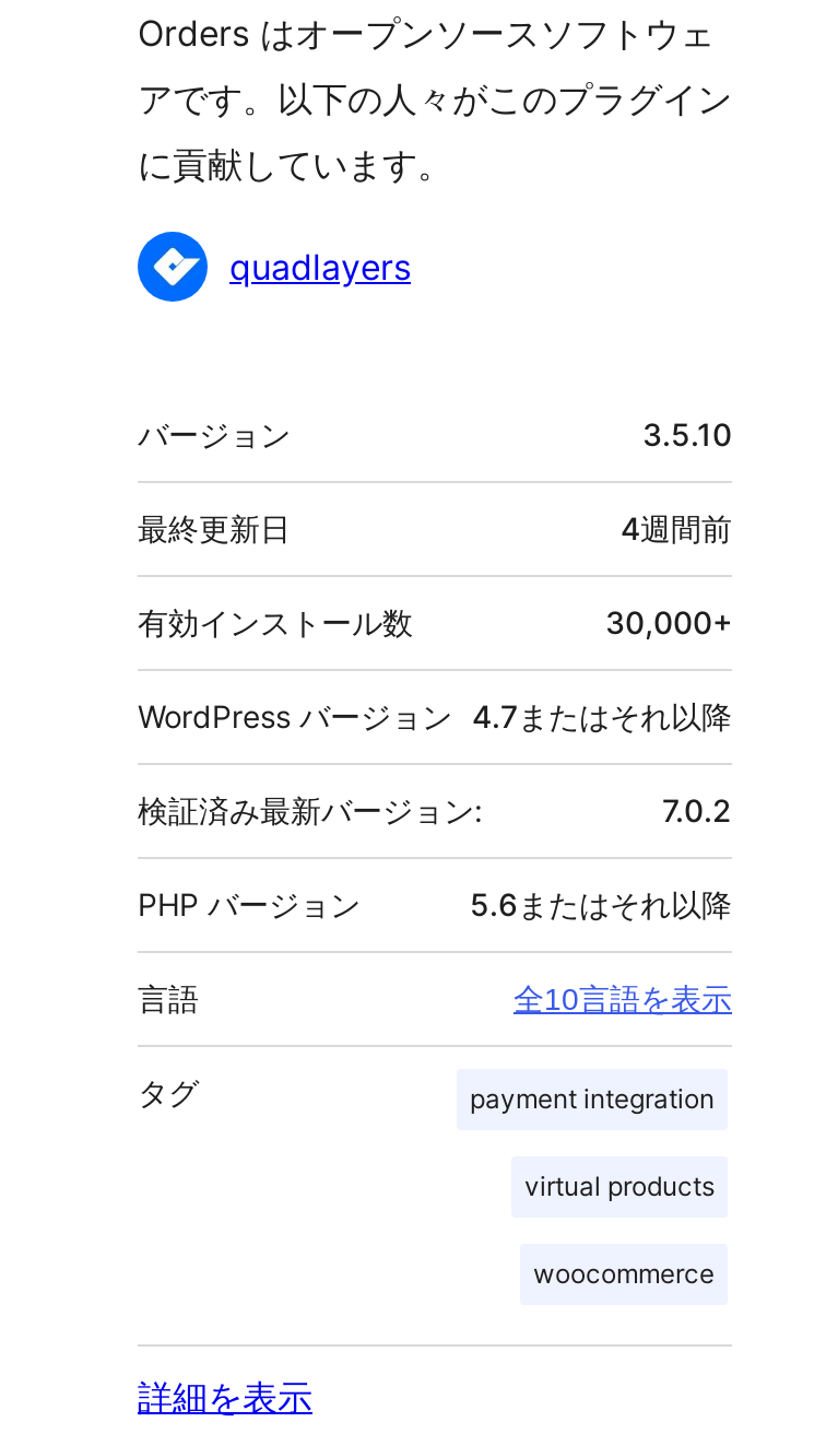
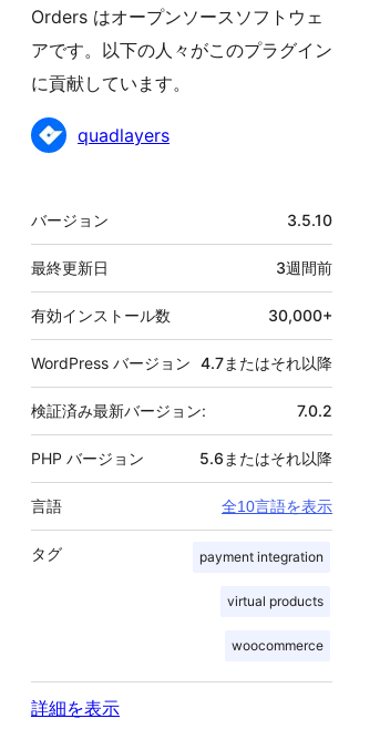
- 4週間前
+ 3週間前
